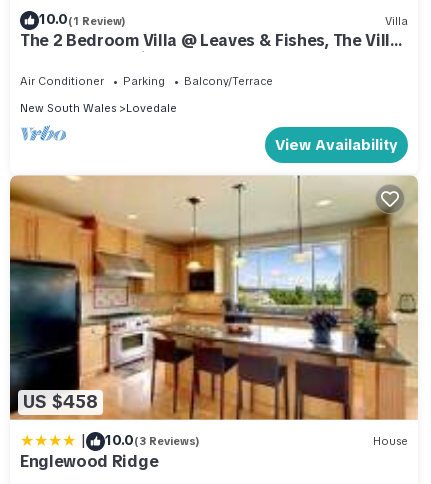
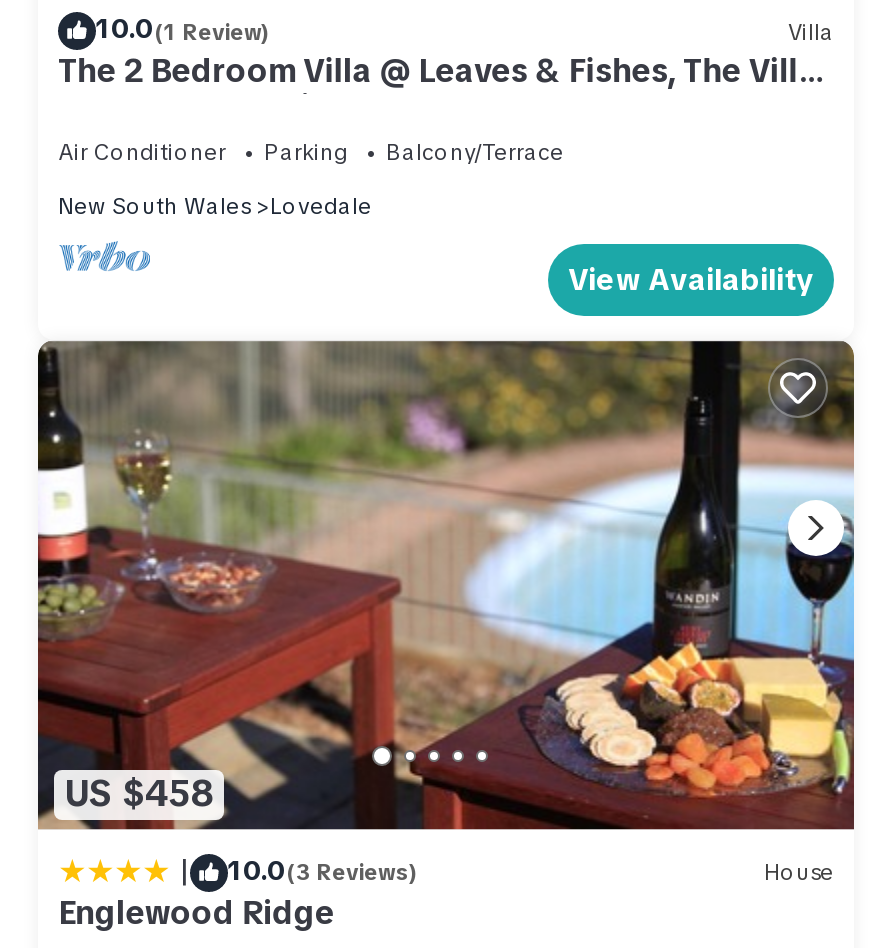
- [image]
+ [image]
